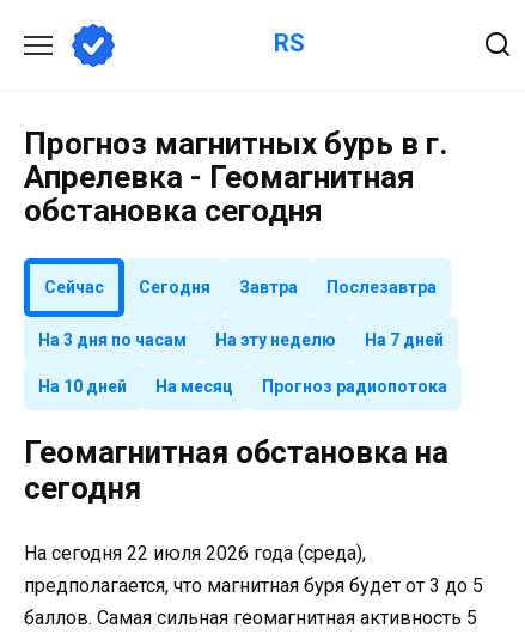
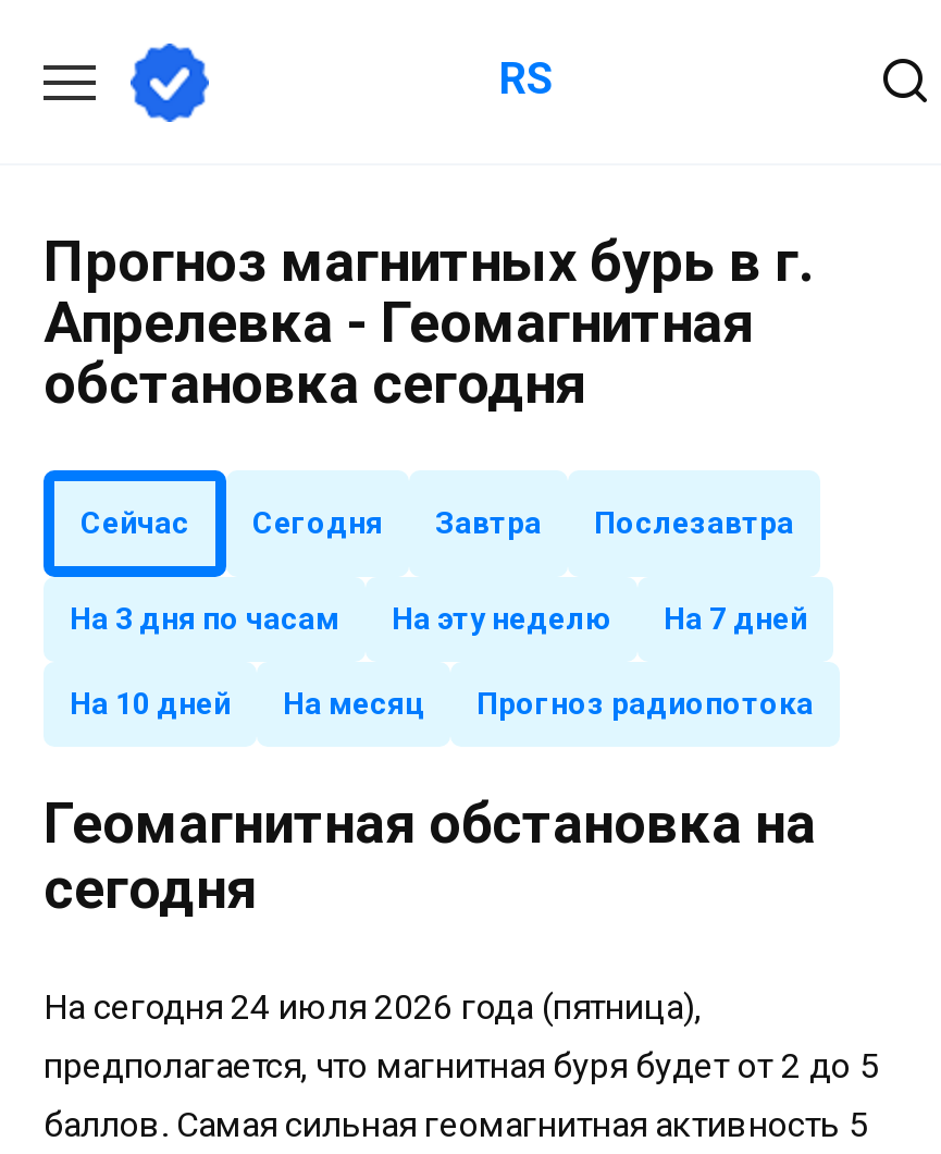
- На сегодня 22 июля 2026 года (среда),
+ На сегодня 24 июля 2026 года (пятница),

- предполагается, что магнитная буря будет от 3 до 5
+ предполагается, что магнитная буря будет от 2 до 5
